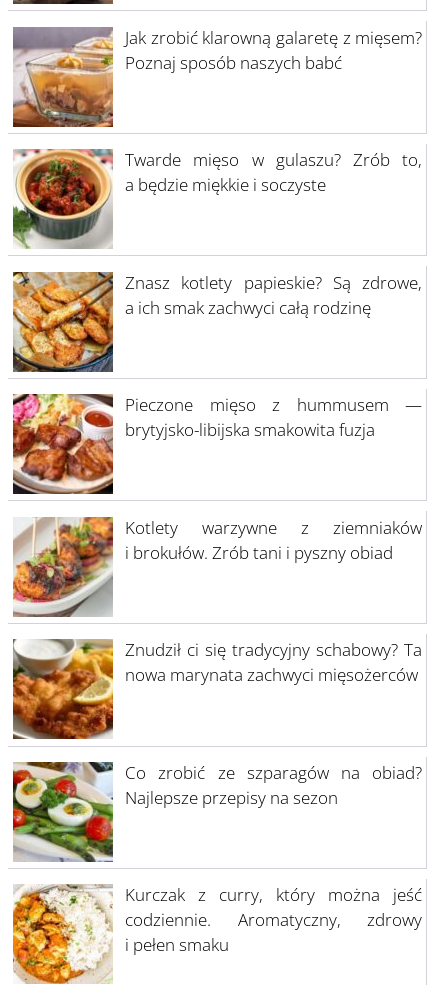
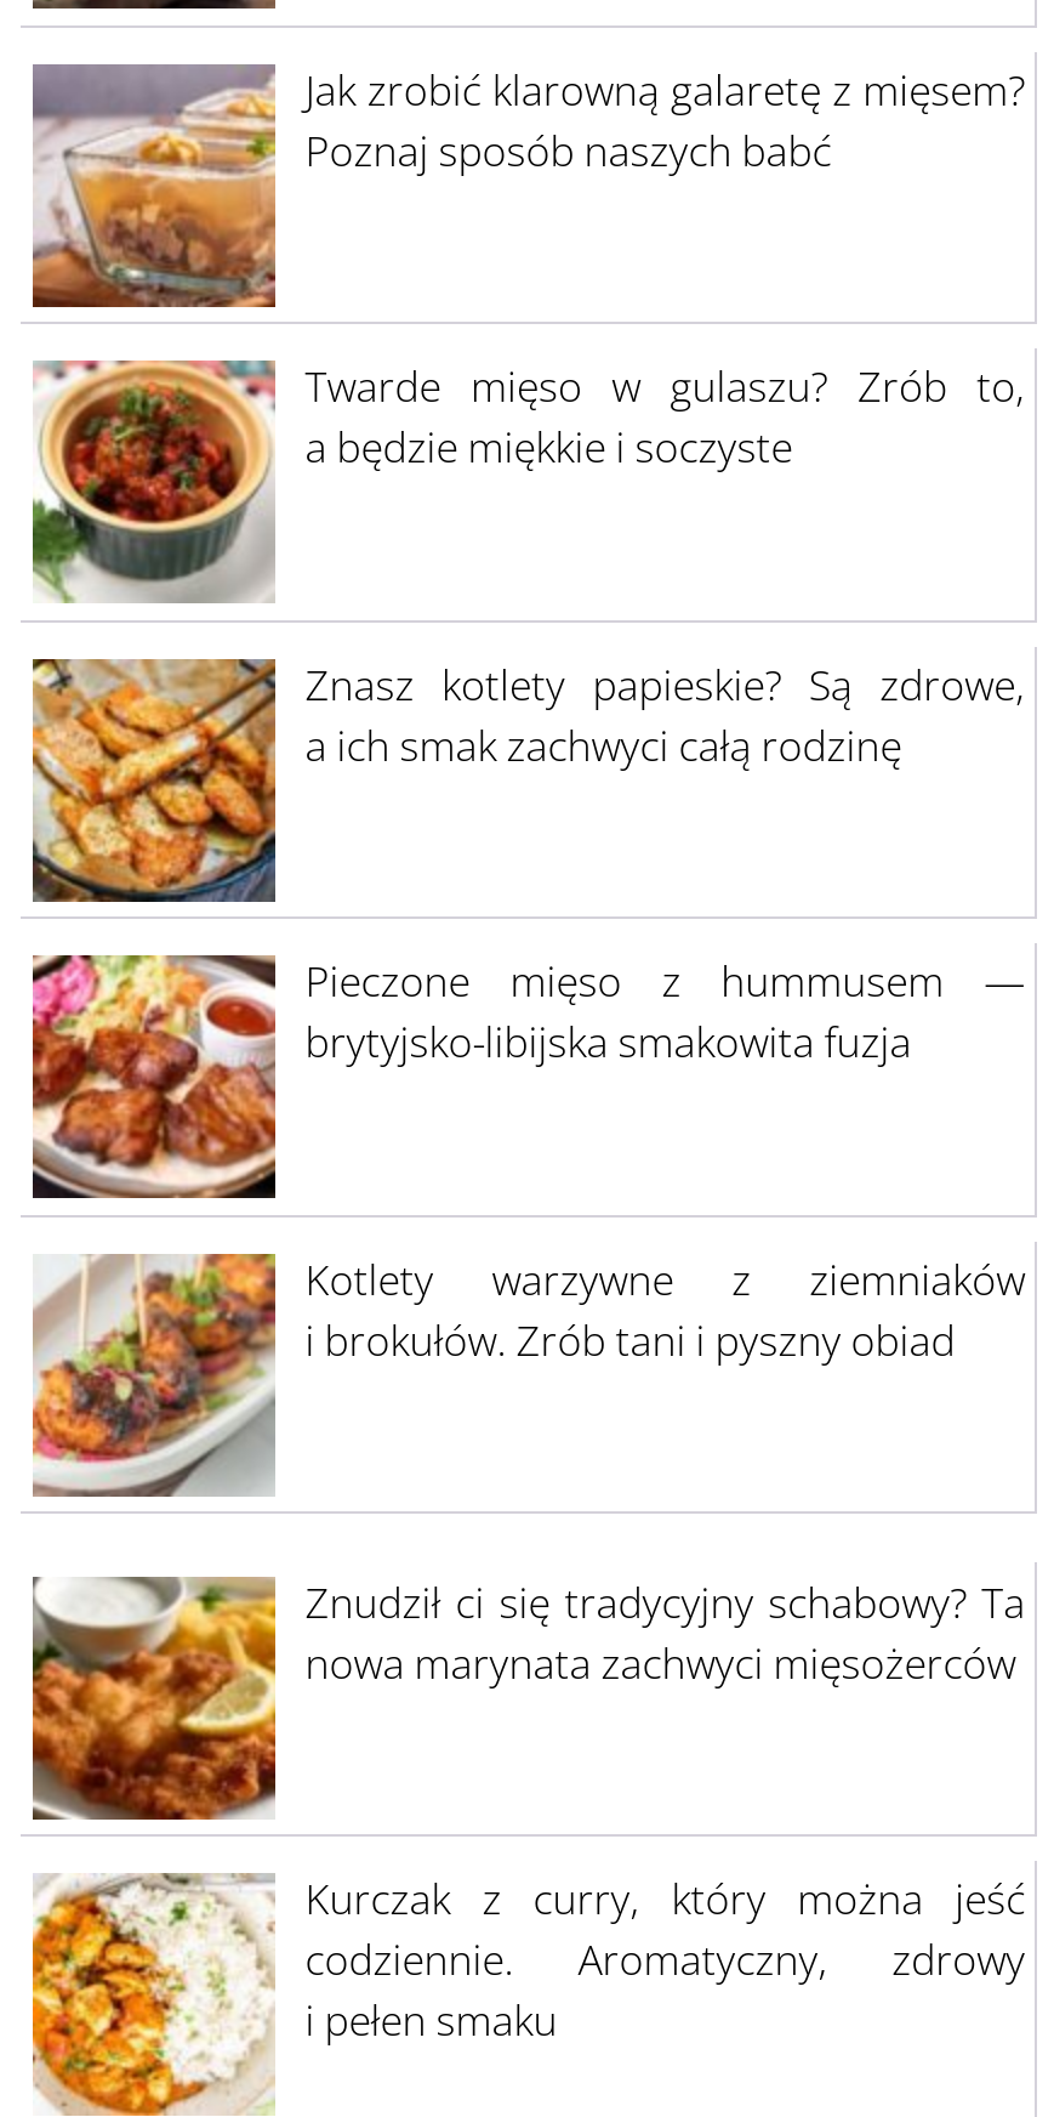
- [image]
- Co zrobić ze szparagów na obiad?
- Najlepsze przepisy na sezon
